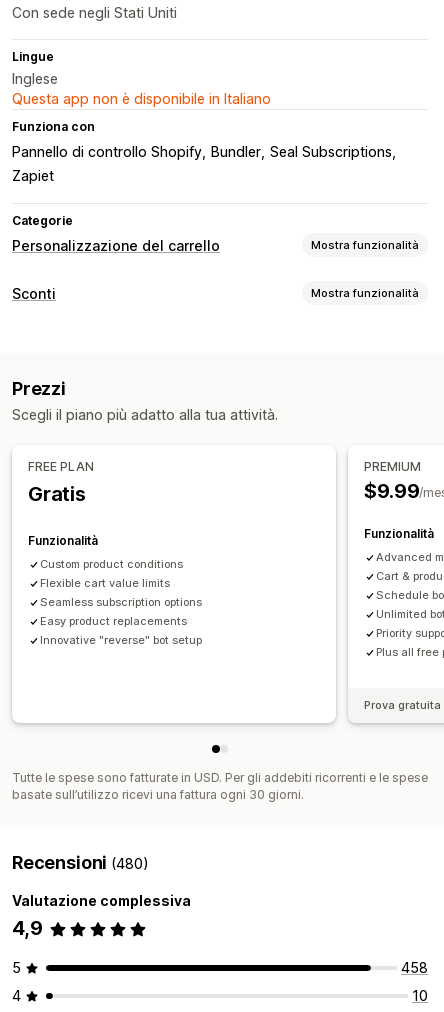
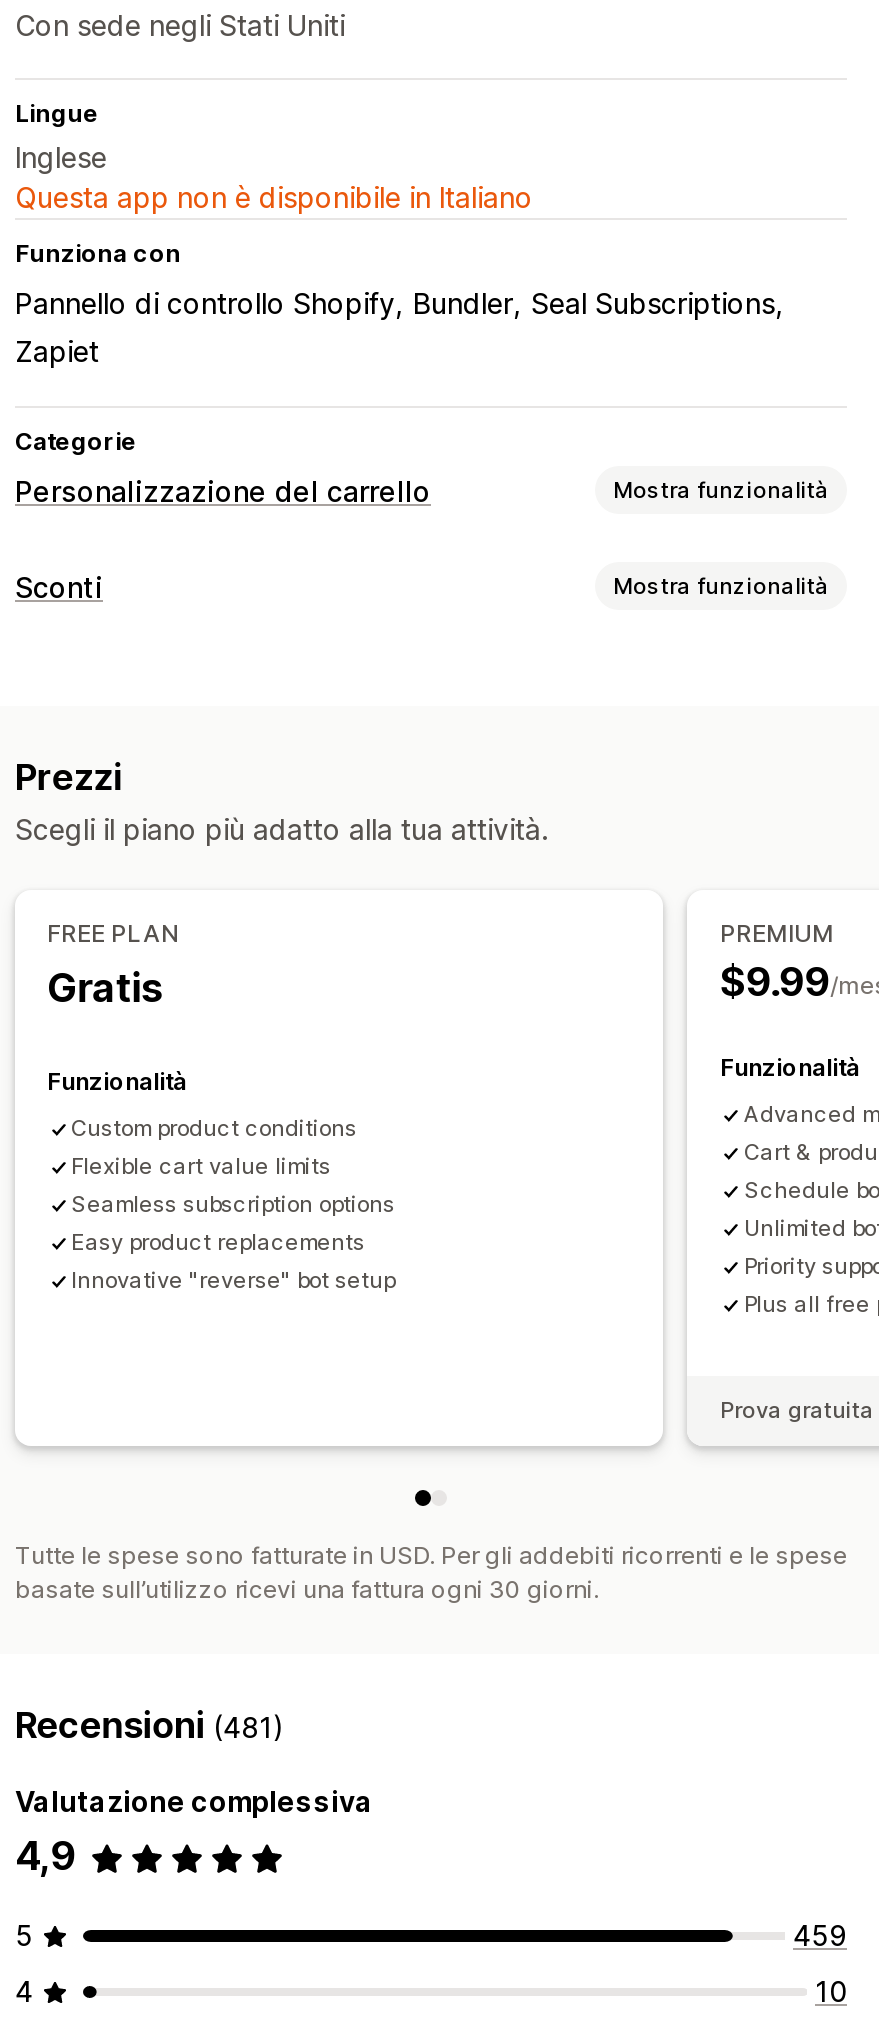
- Recensioni (480)
+ Recensioni (481)

- 458
+ 459
